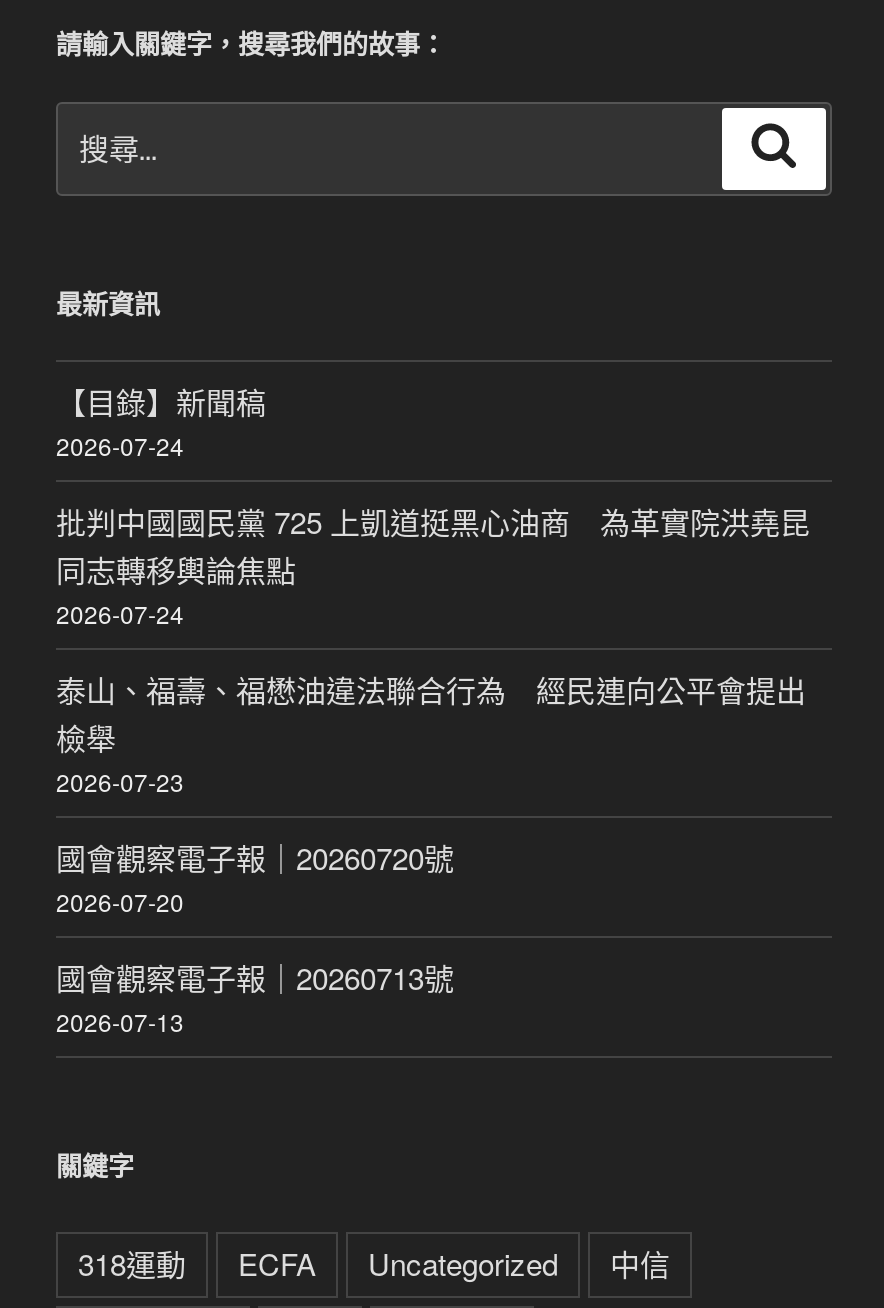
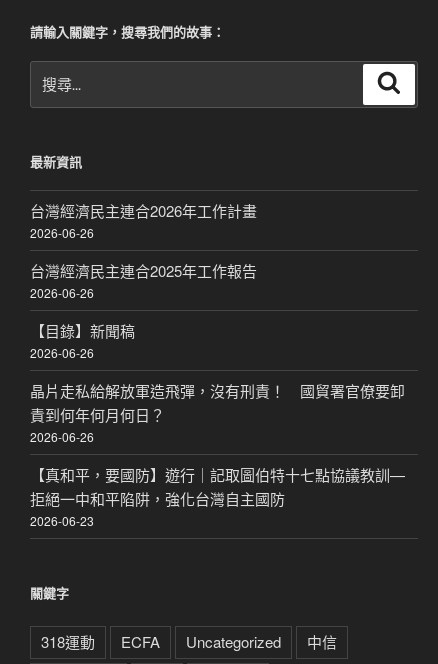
+ 台灣經濟民主連合2026年工作計畫
+ 2026-06-26
+ 台灣經濟民主連合2025年工作報告
+ 2026-06-26

moved down: 【目錄】新聞稿

- 2026-07-24
- 批判中國國民黨 725 上凱道挺黑心油商 為革實院洪堯昆
- 同志轉移輿論焦點
- 2026-07-24
- 泰山、福壽、福懋油違法聯合行為 經民連向公平會提出
- 檢舉
- 2026-07-23
- 國會觀察電子報｜20260720號
- 2026-07-20
- 國會觀察電子報｜20260713號
- 2026-07-13
+ 2026-06-26
+ 晶片走私給解放軍造飛彈，沒有刑責！ 國貿署官僚要卸
+ 責到何年何月何日？
+ 2026-06-26
+ 【真和平，要國防】遊行｜記取圖伯特十七點協議教訓—
+ 拒絕一中和平陷阱，強化台灣自主國防
+ 2026-06-23
